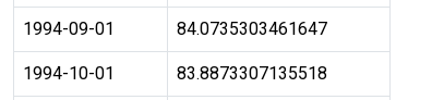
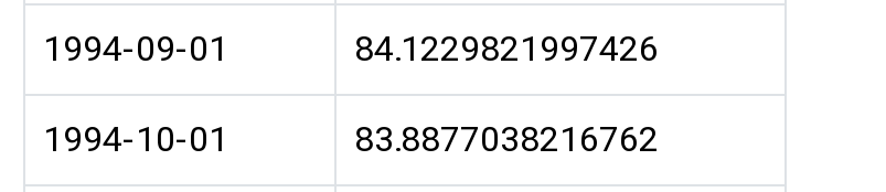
- 84.0735303461647
+ 84.1229821997426

- 83.8873307135518
+ 83.8877038216762
